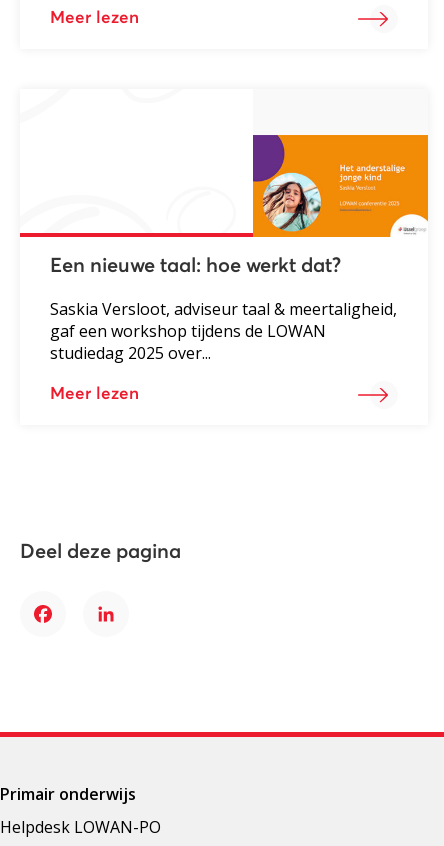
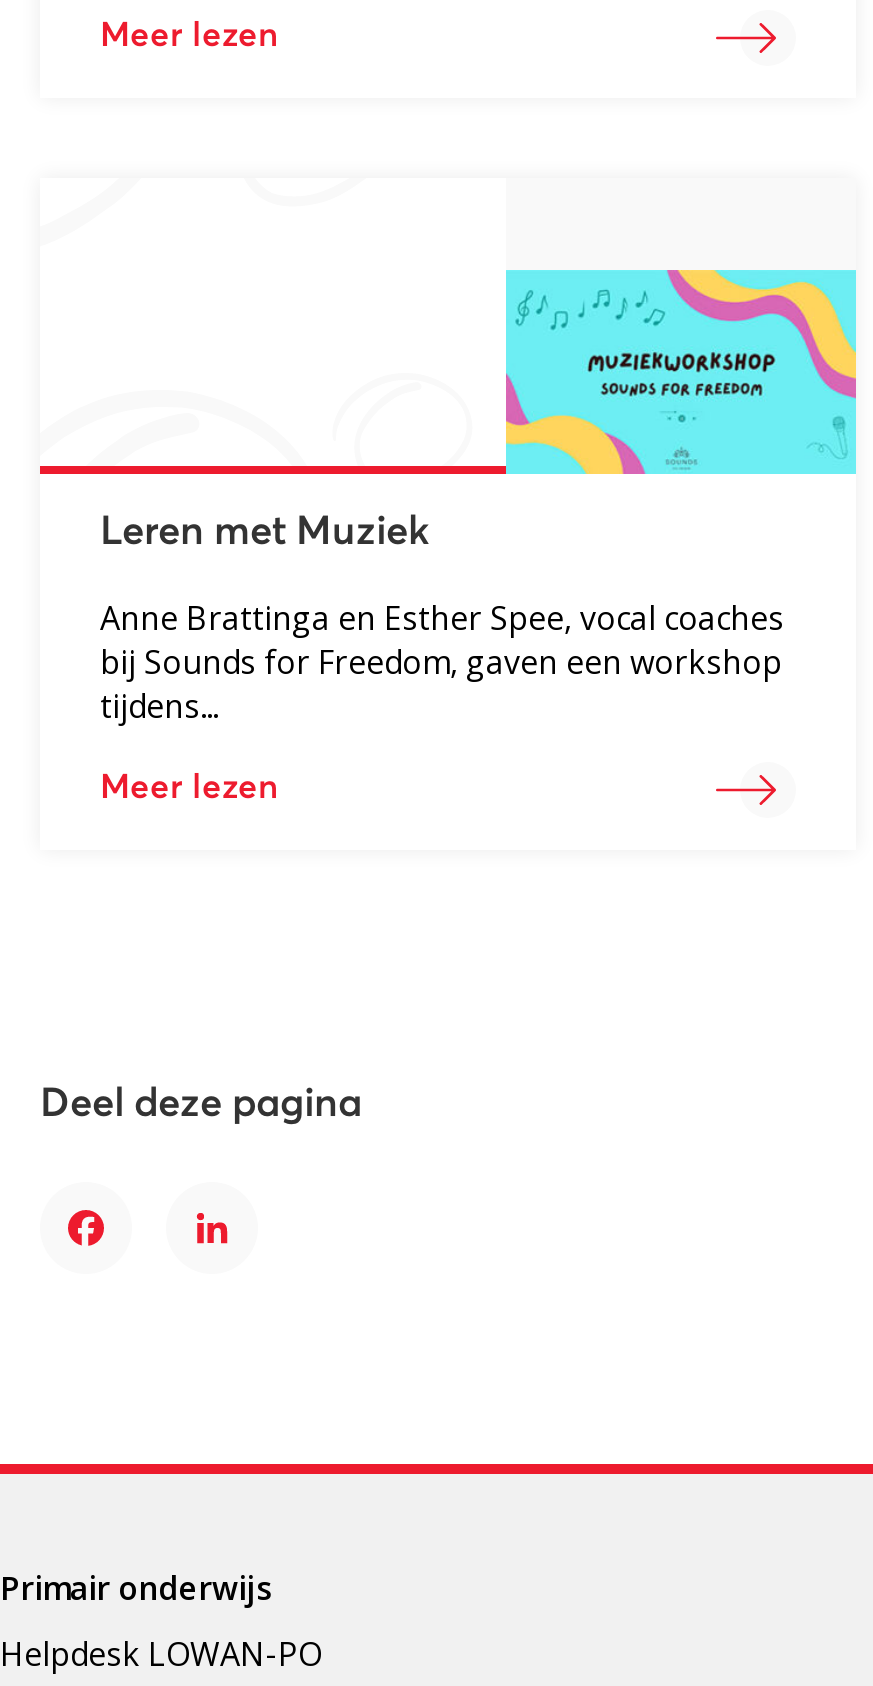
- [image]
+ [image]

- Een nieuwe taal: hoe werkt dat?
+ Leren met Muziek

- Saskia Versloot, adviseur taal & meertaligheid,
- gaf een workshop tijdens de LOWAN
- studiedag 2025 over...
+ Anne Brattinga en Esther Spee, vocal coaches
+ bij Sounds for Freedom, gaven een workshop
+ tijdens...
